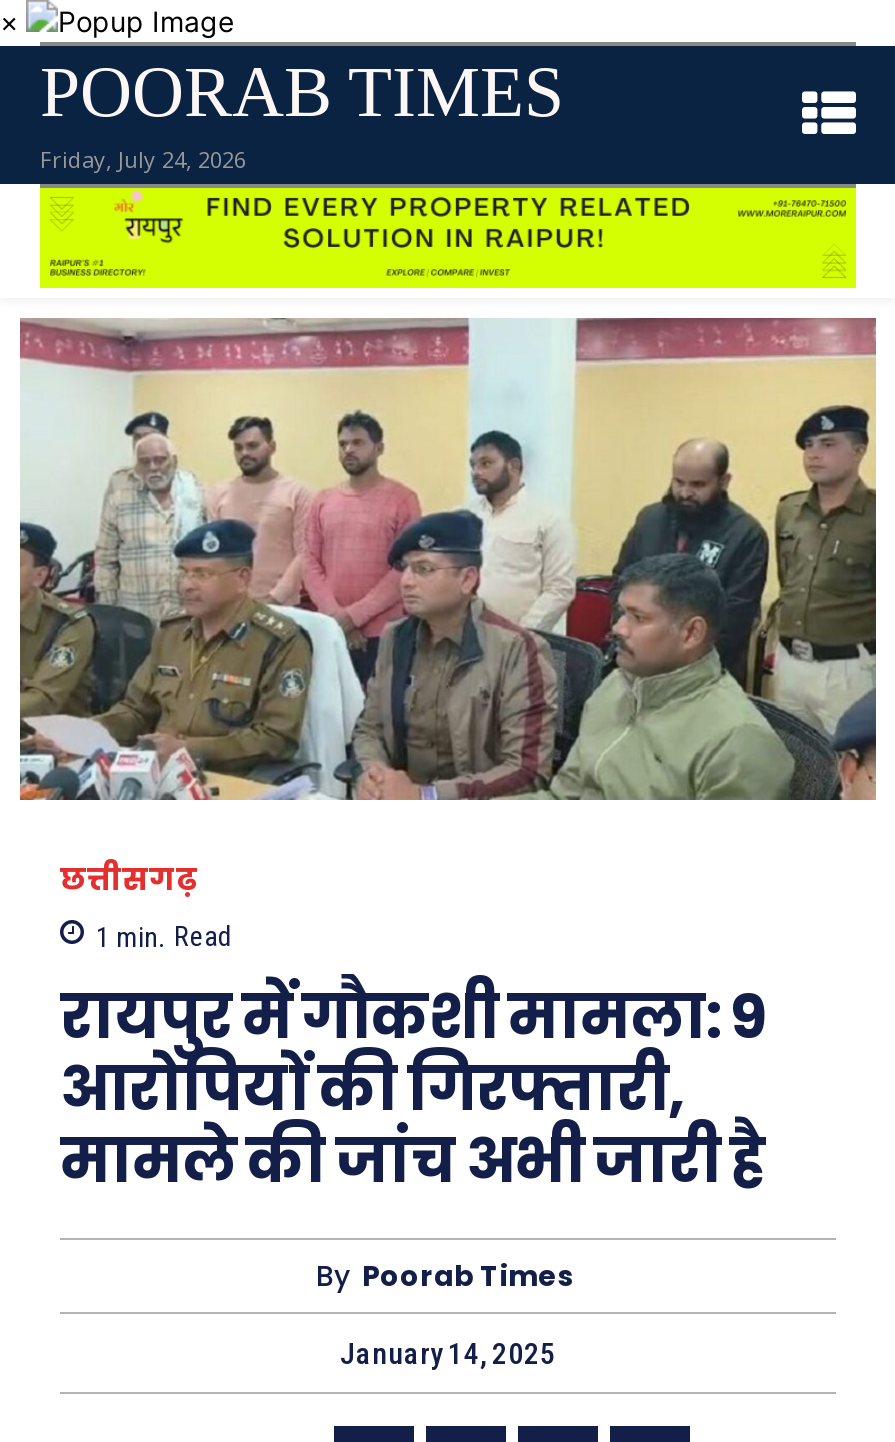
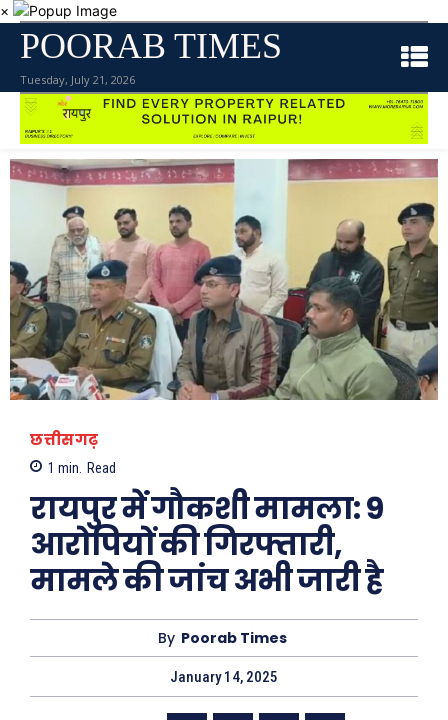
- Friday, July 24, 2026
+ Tuesday, July 21, 2026
